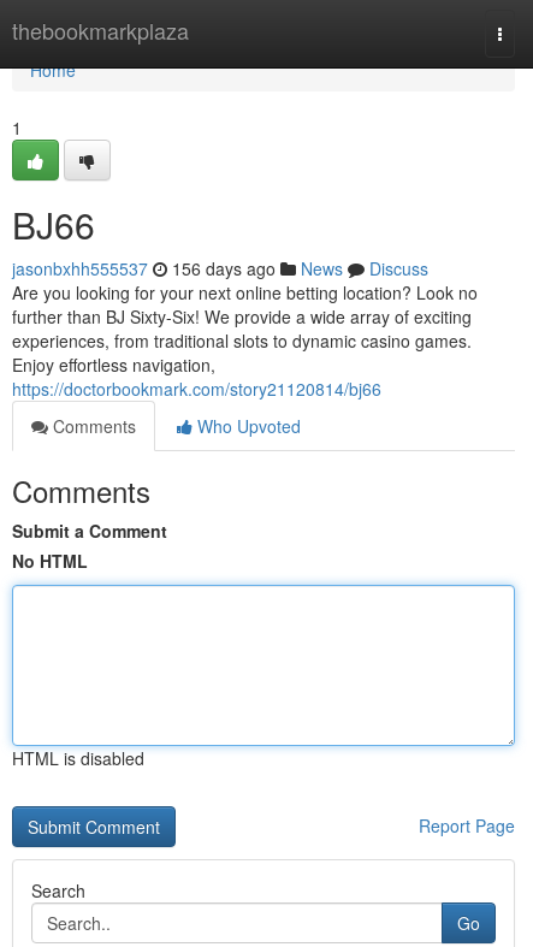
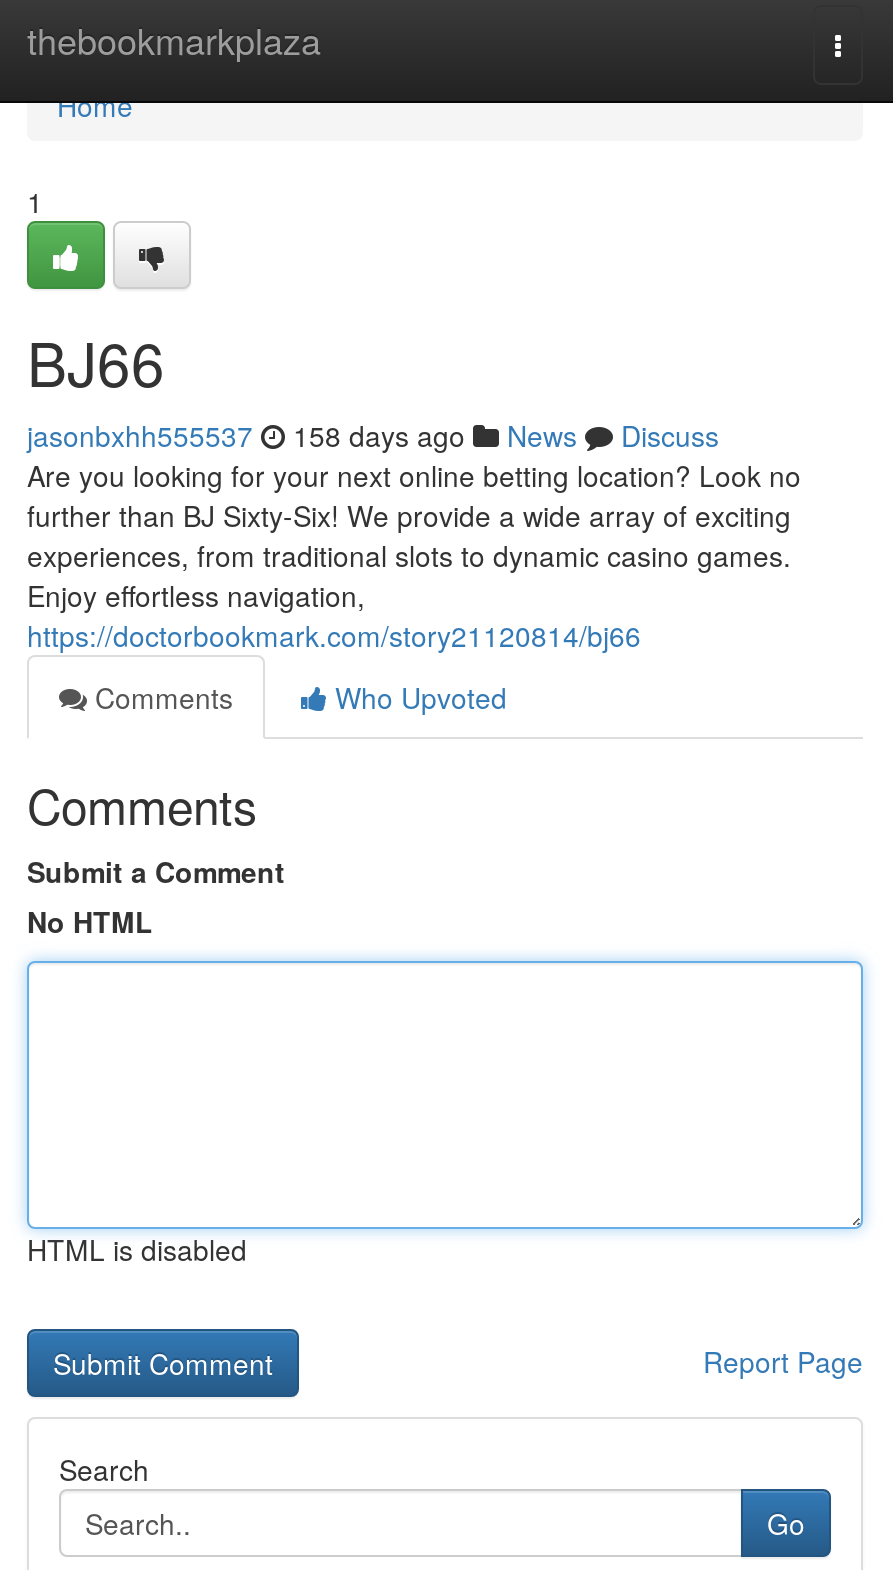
- jasonbxhh555537 156 days ago News Discuss
+ jasonbxhh555537 158 days ago News Discuss
